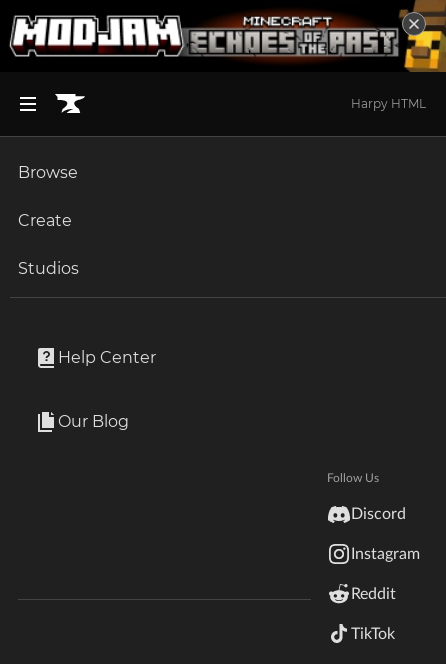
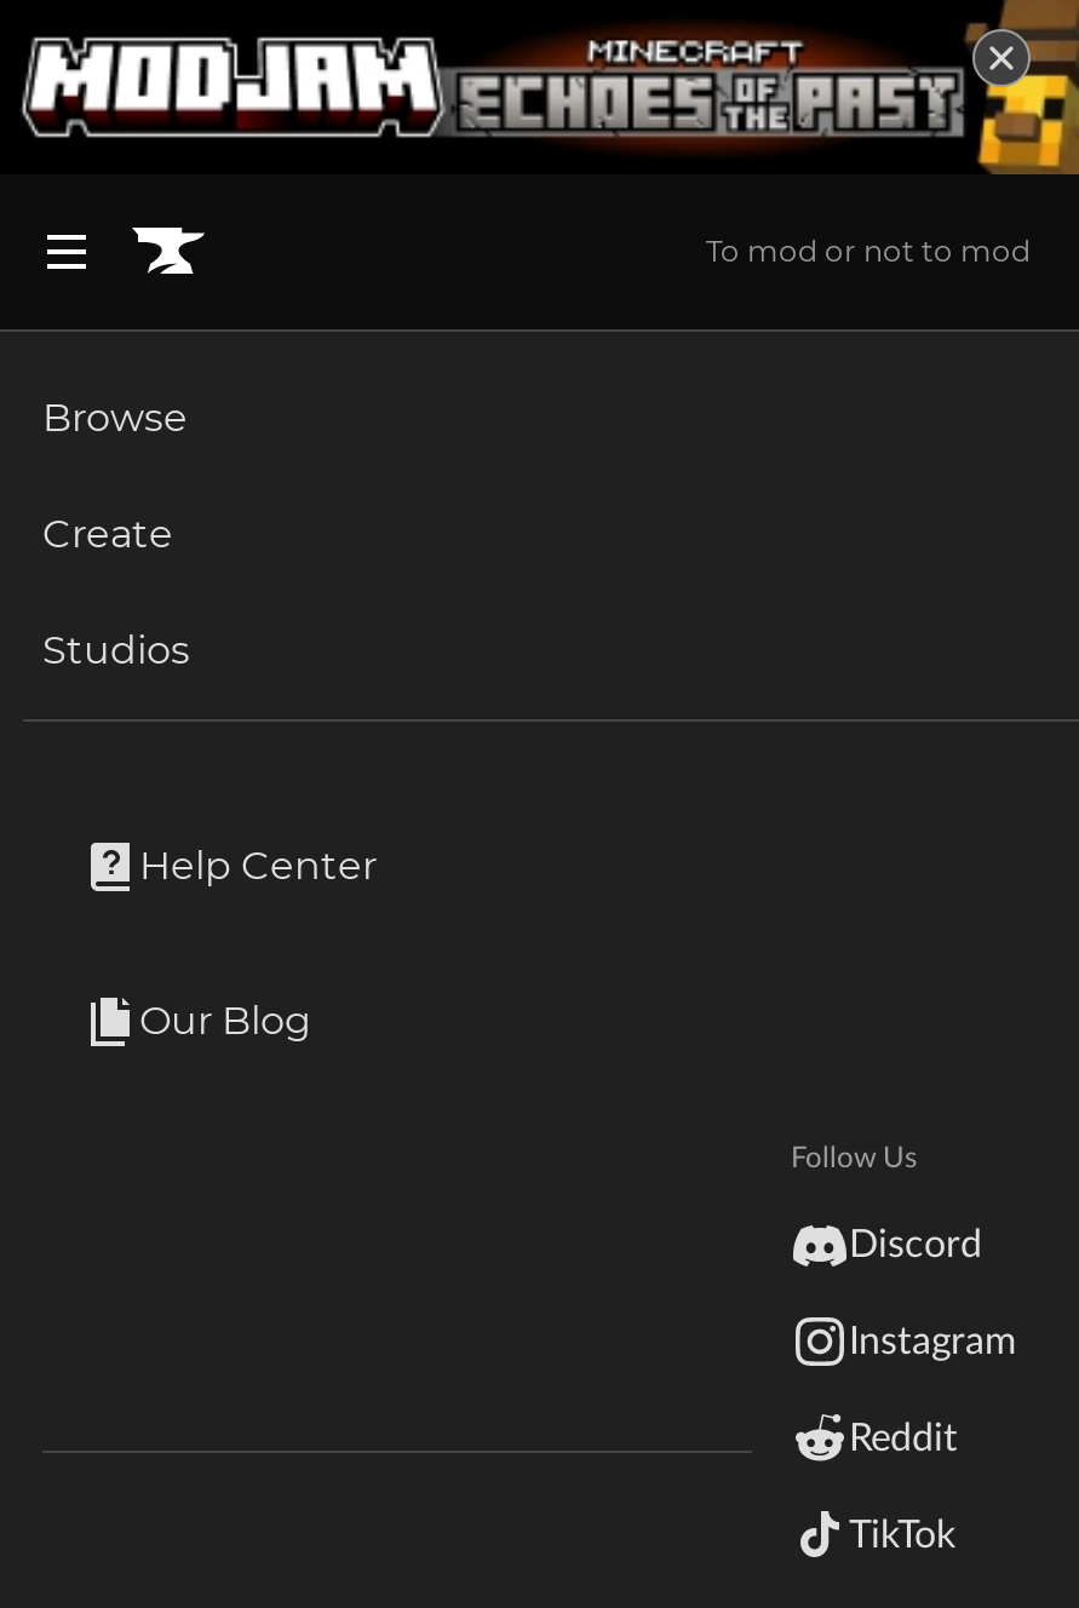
- Harpy HTML
+ To mod or not to mod
